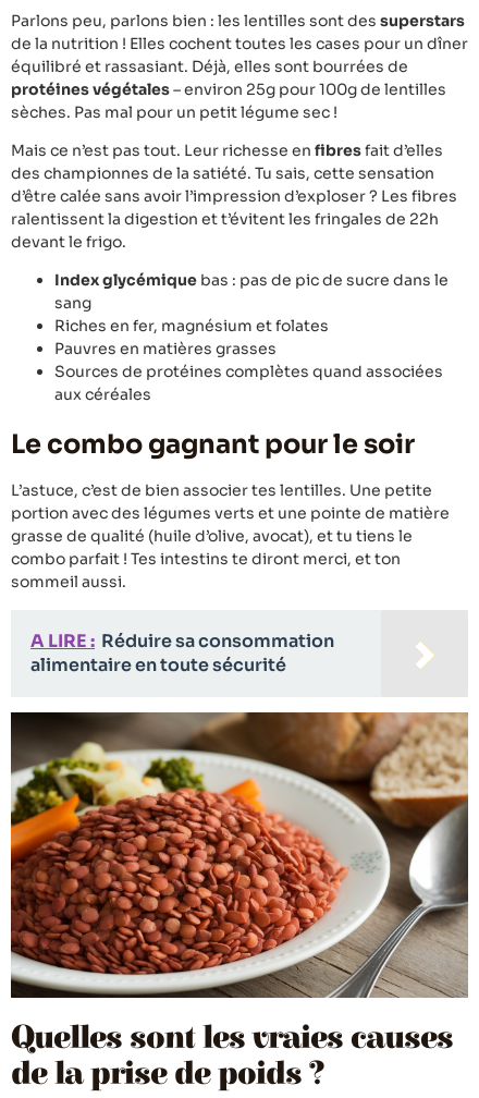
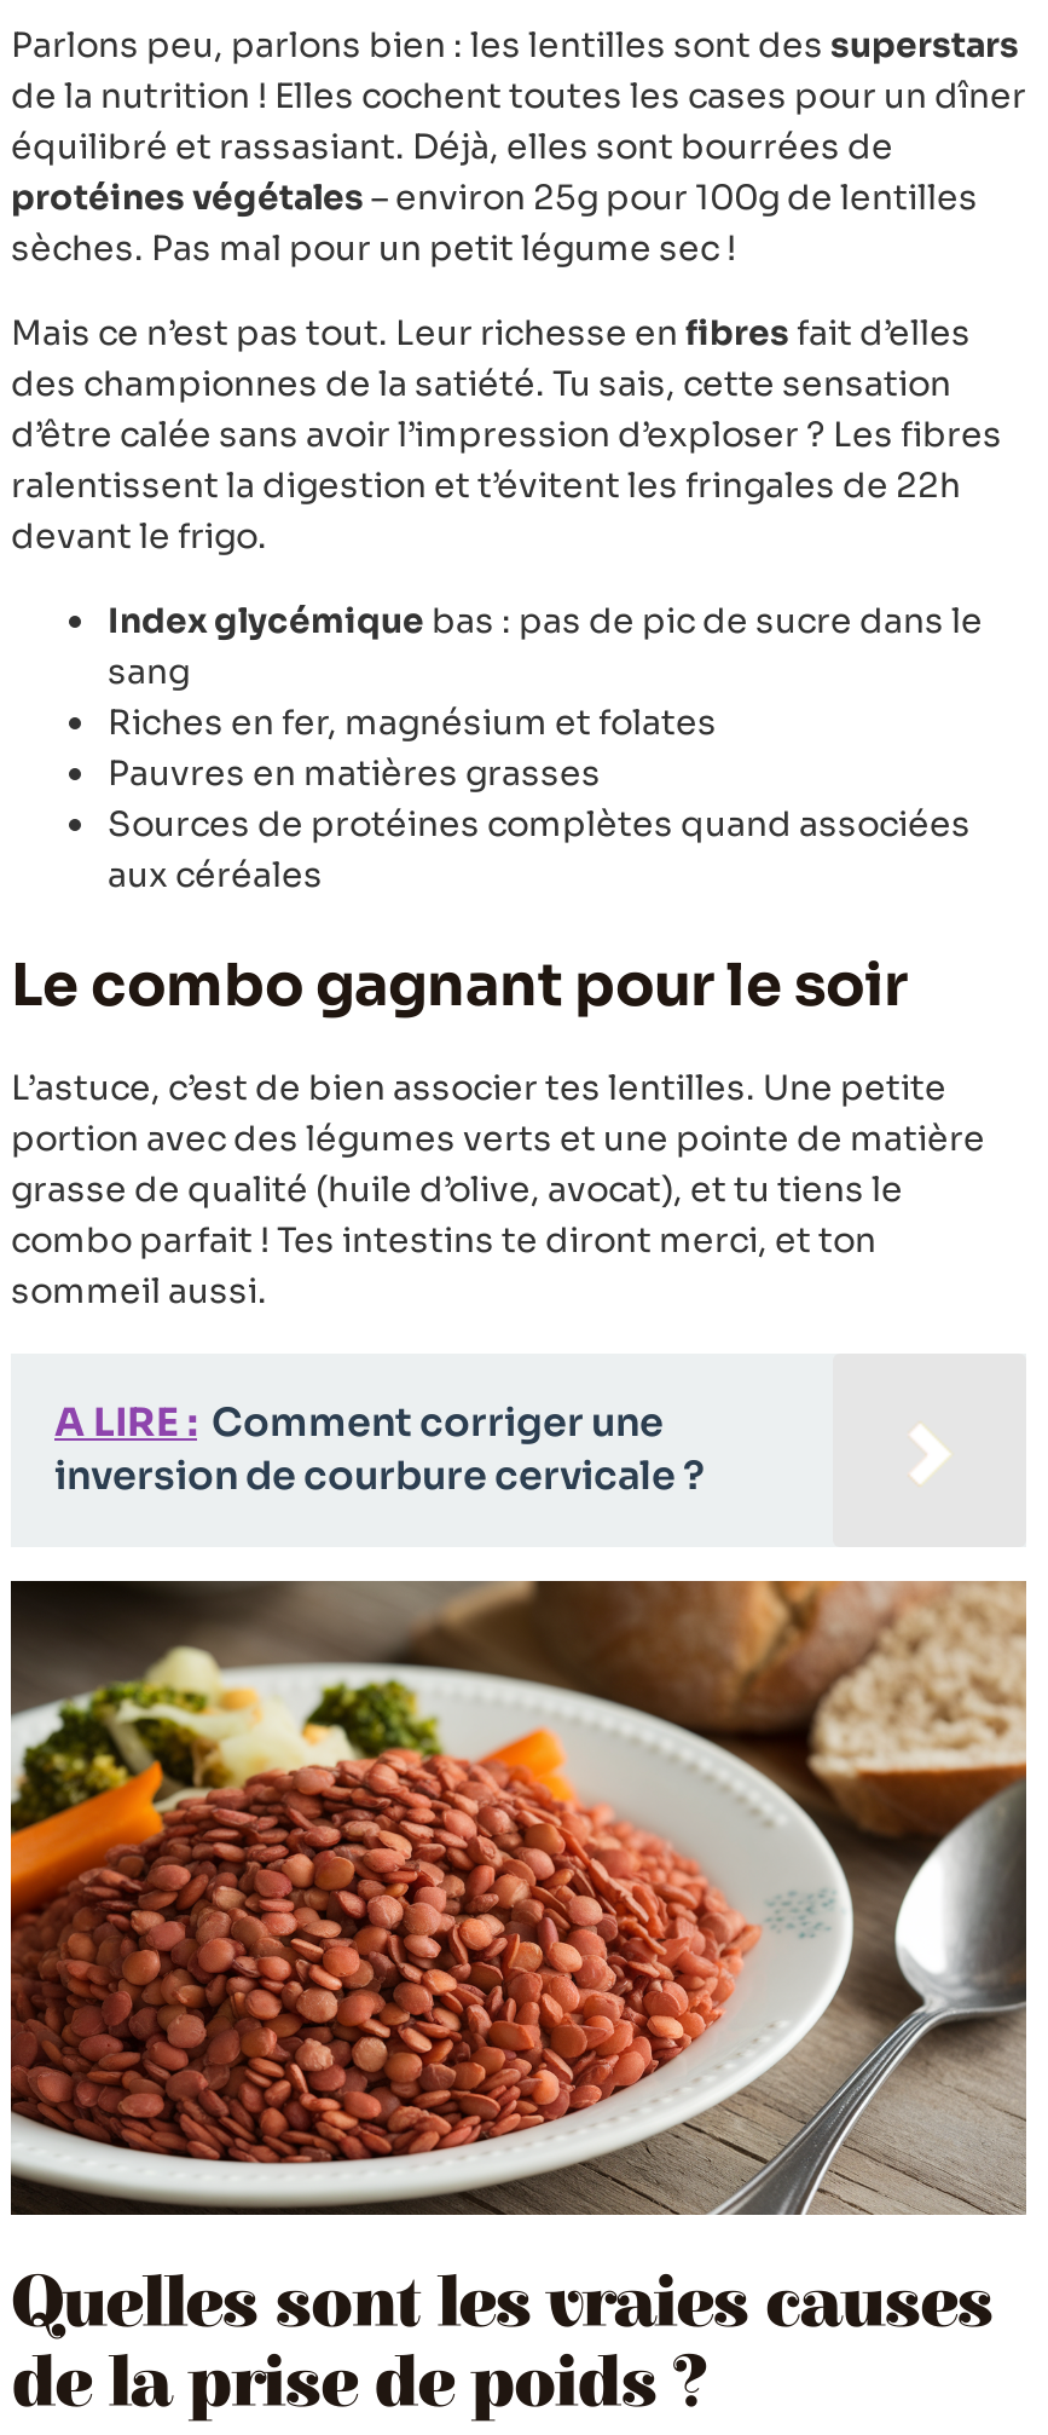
- A LIRE : Réduire sa consommation
- alimentaire en toute sécurité
+ A LIRE : Comment corriger une
+ inversion de courbure cervicale ?
